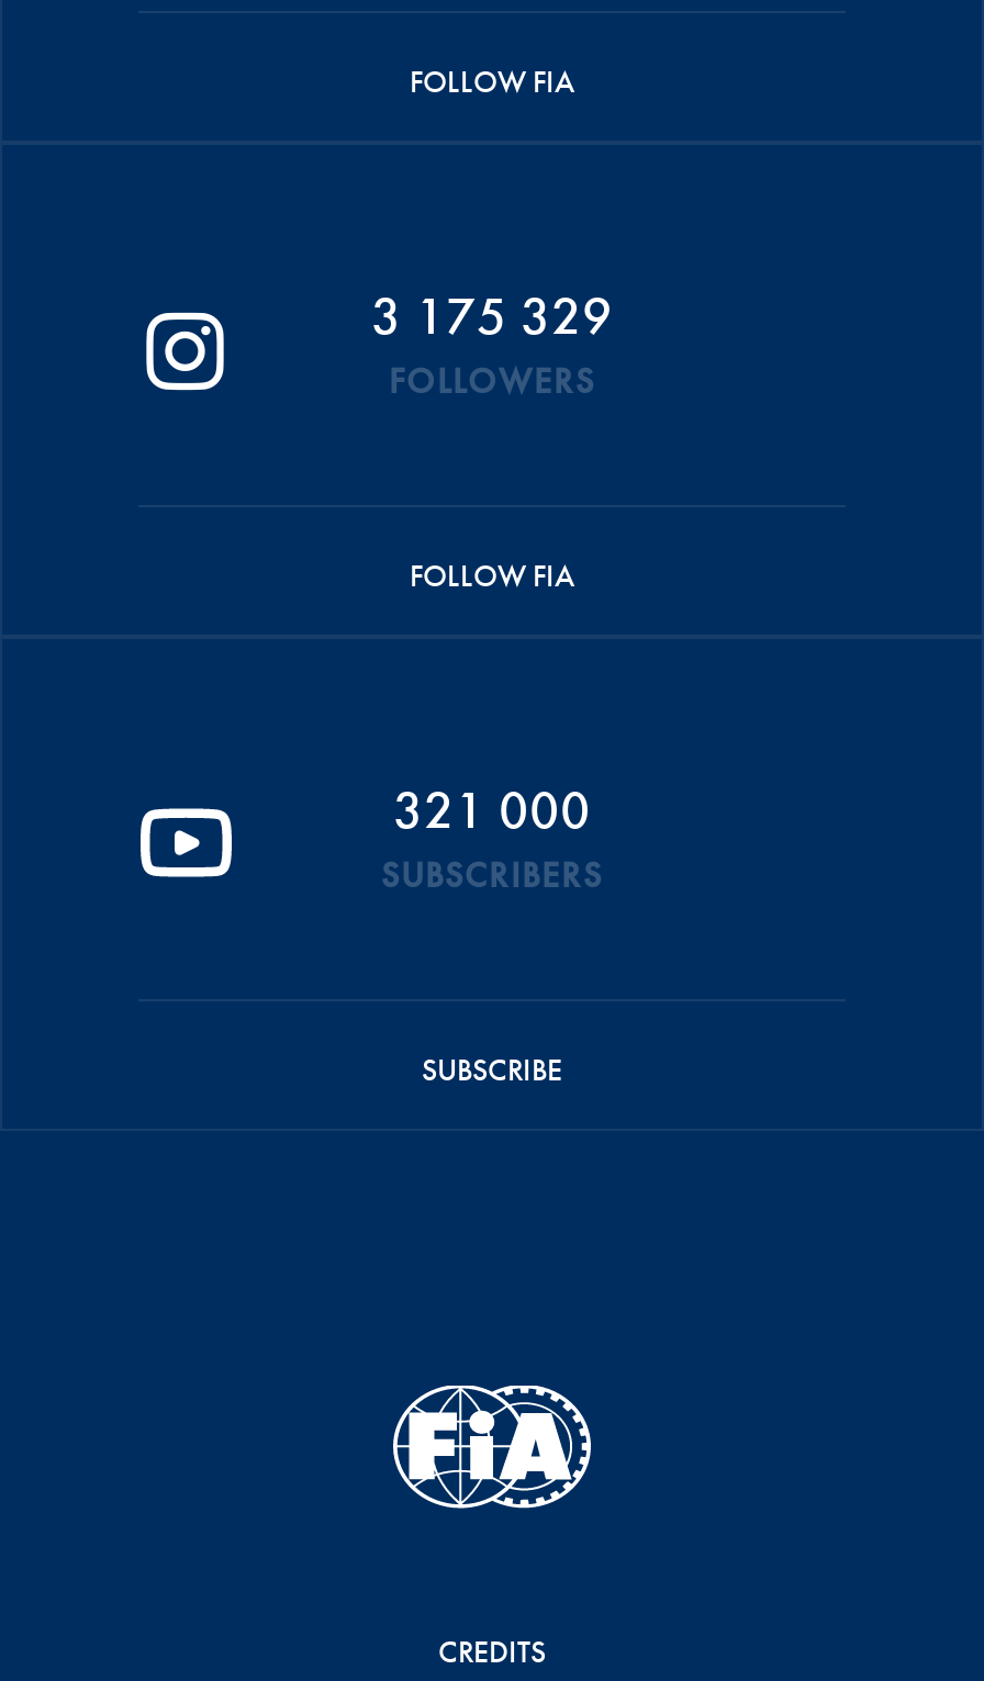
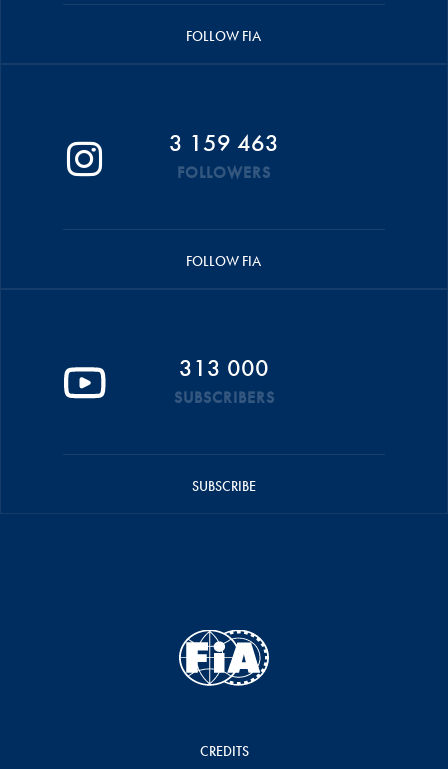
- 3 175 329
+ 3 159 463

- 321 000
+ 313 000
